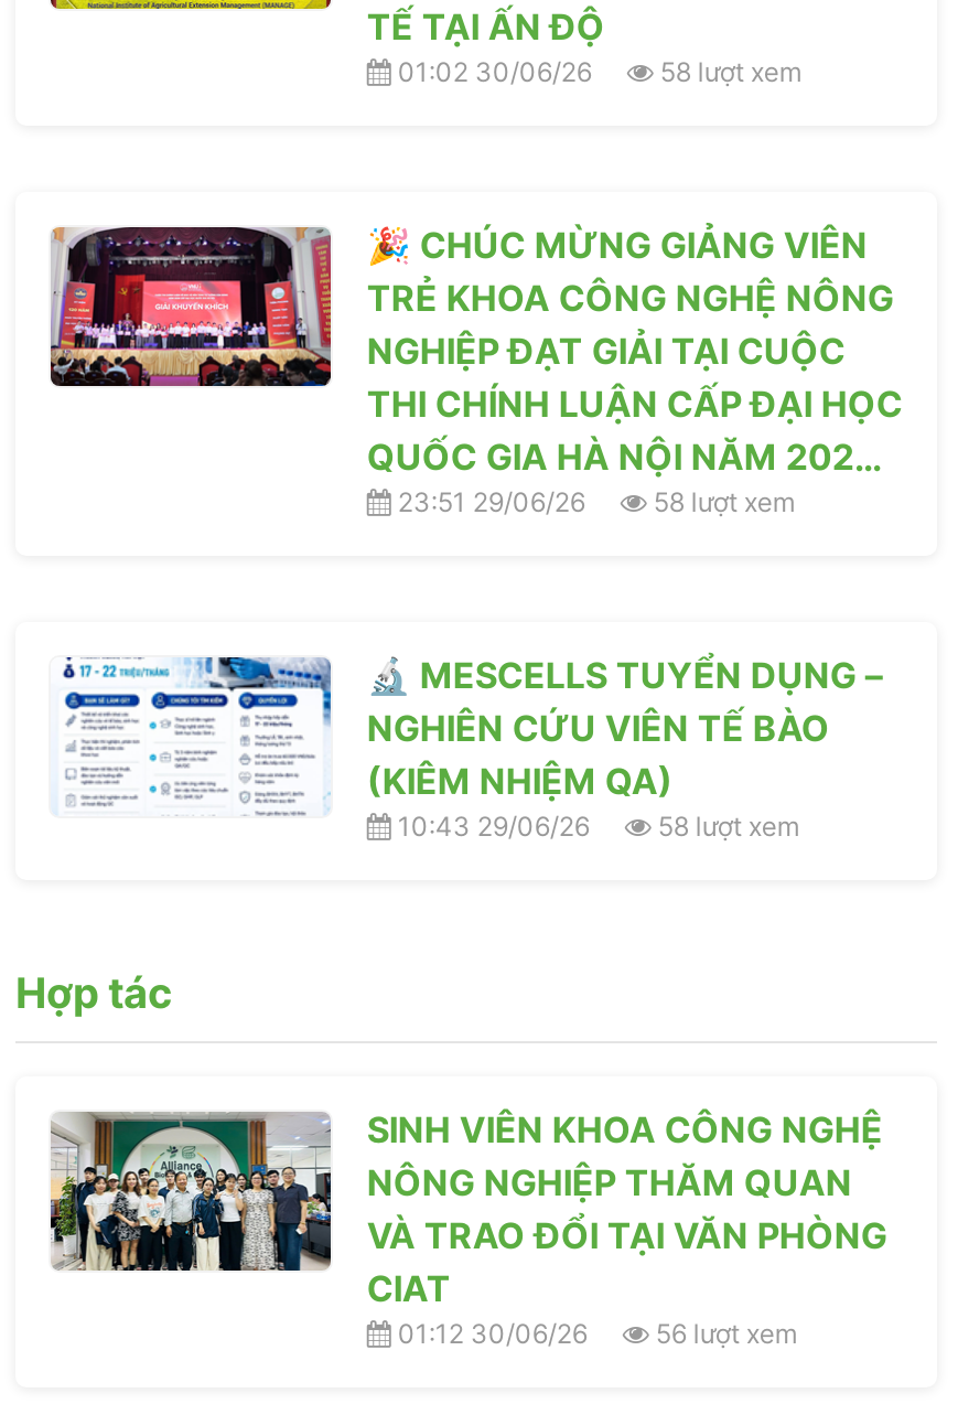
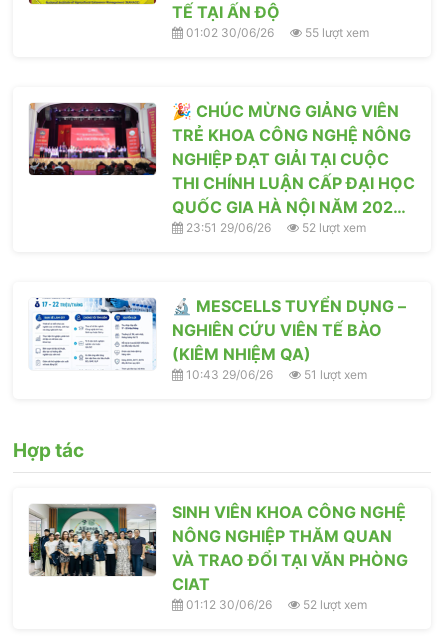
- 01:02 30/06/26 58 lượt xem
+ 01:02 30/06/26 55 lượt xem

- 58 lượt xem
+ 52 lượt xem

- 10:43 29/06/26 58 lượt xem
+ 10:43 29/06/26 51 lượt xem

- 01:12 30/06/26 56 lượt xem
+ 01:12 30/06/26 52 lượt xem
